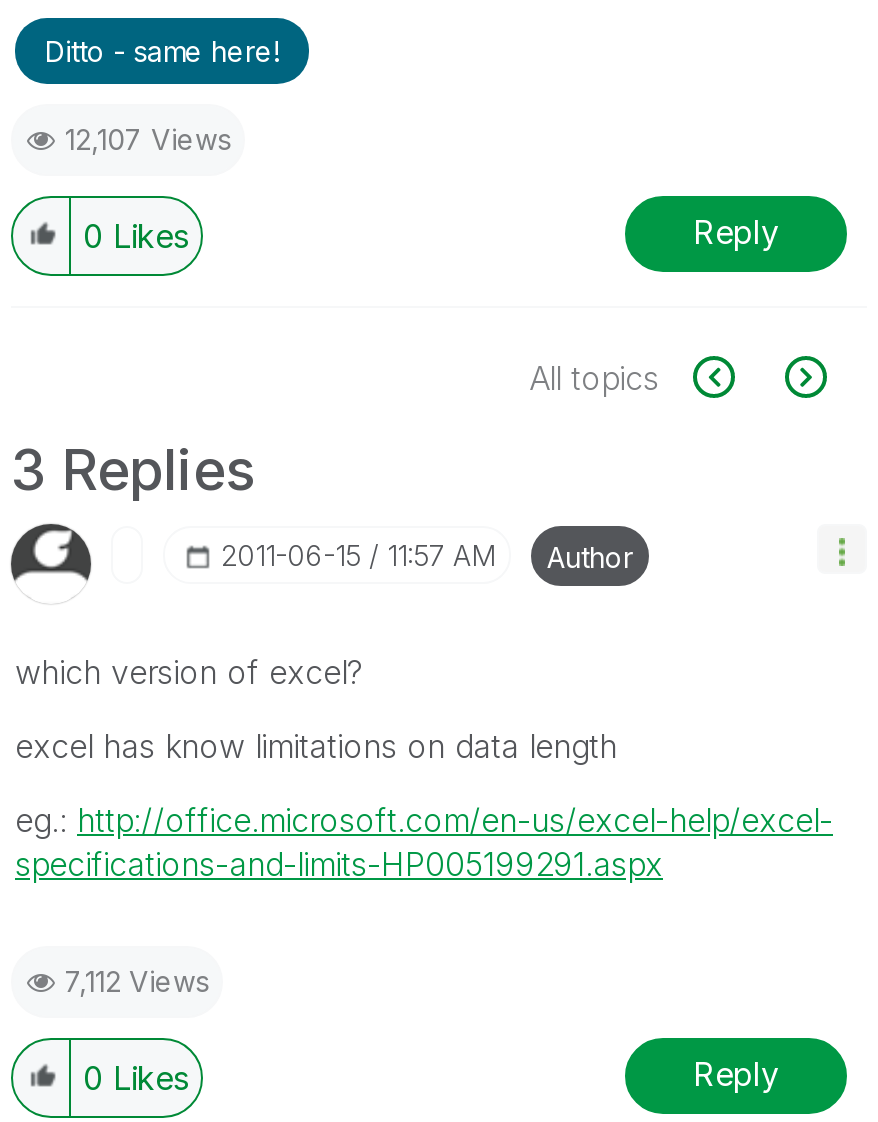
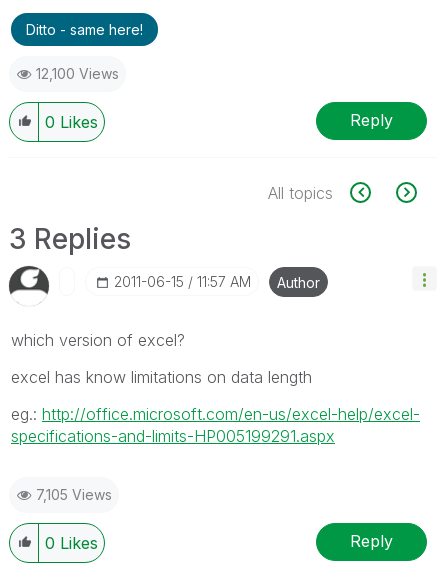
- 12,107 Views
+ 12,100 Views

- 7,112 Views
+ 7,105 Views
